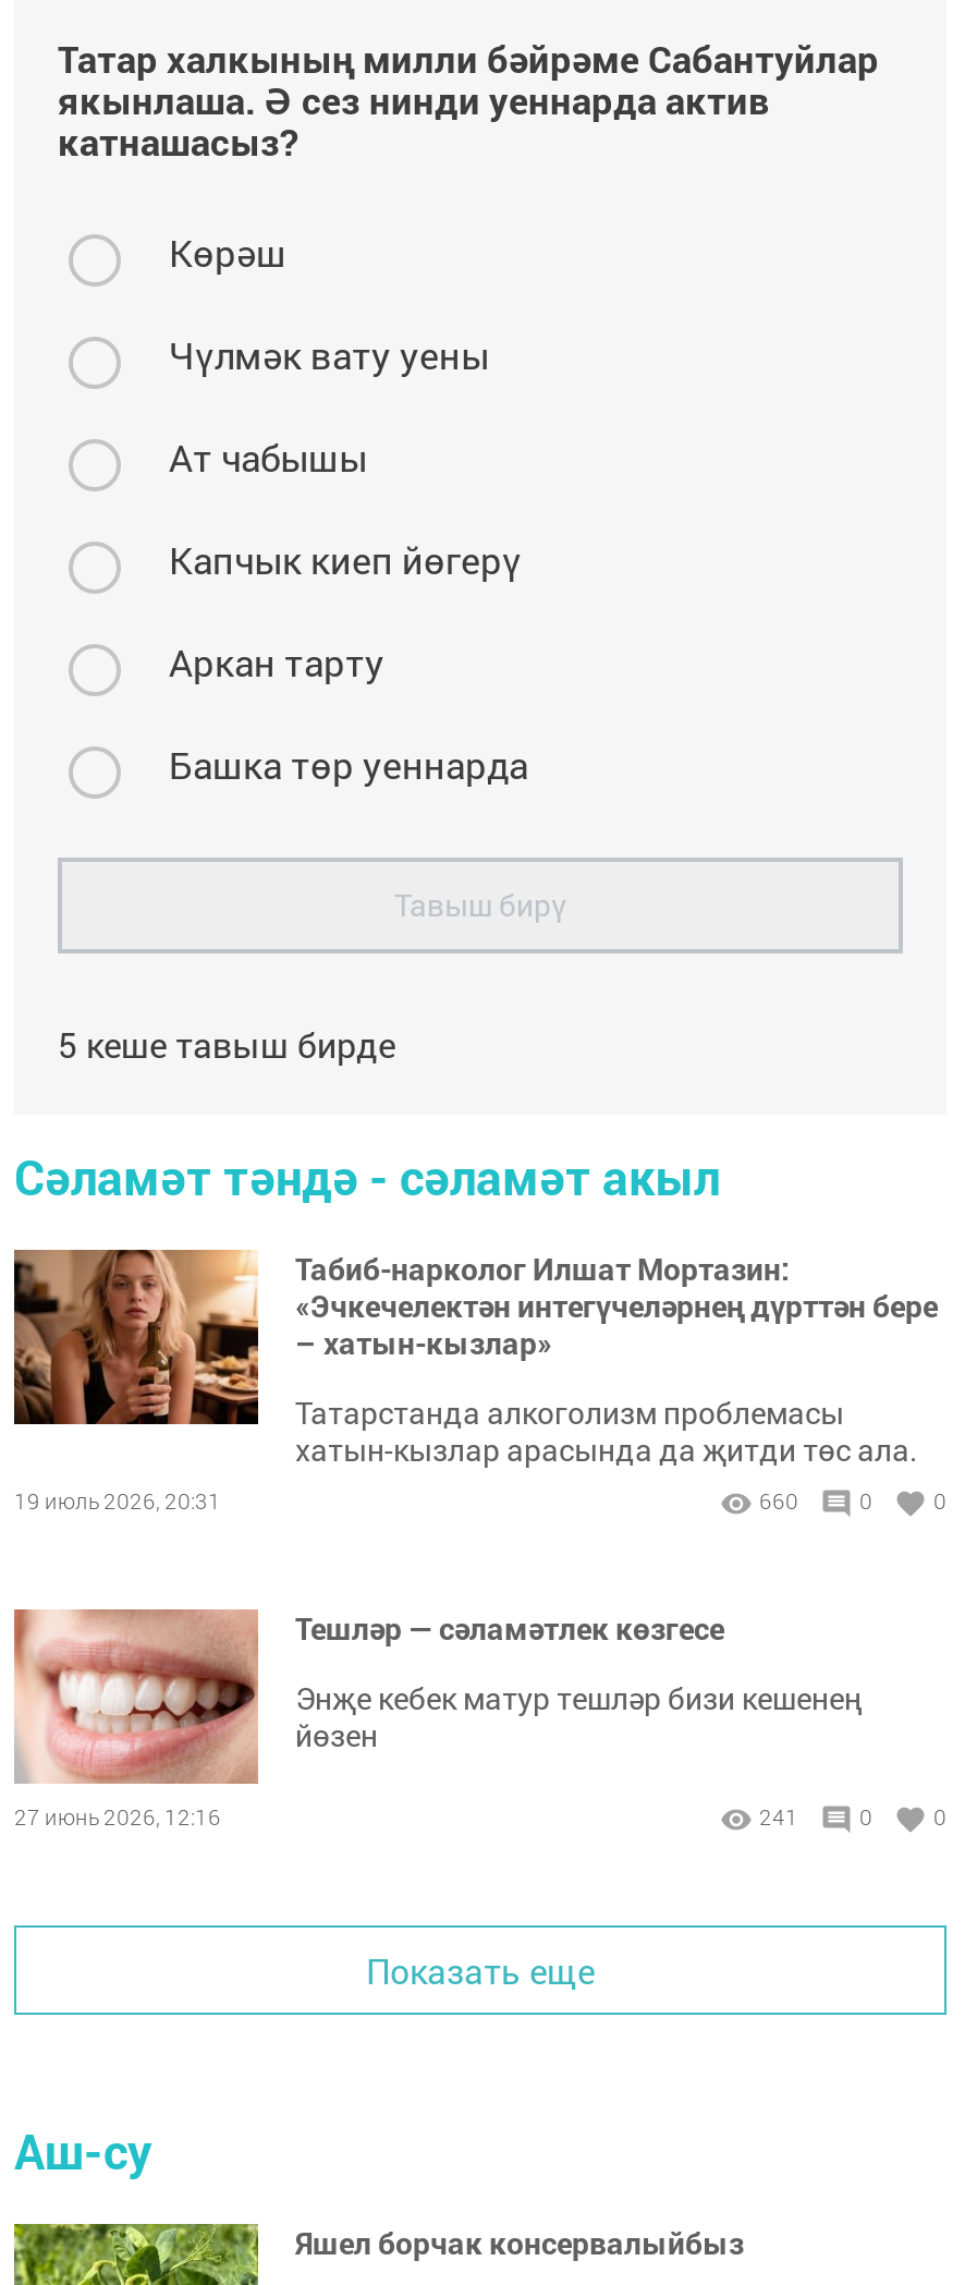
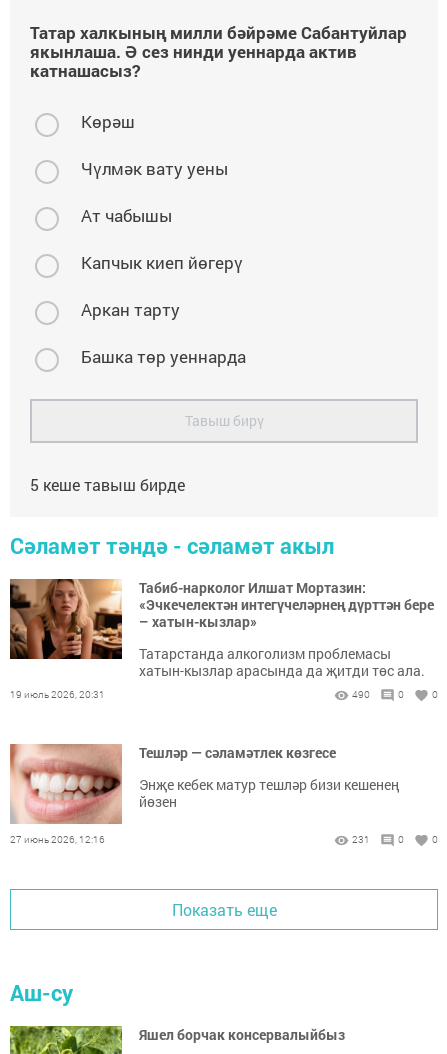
- 660
+ 490

- 241
+ 231
